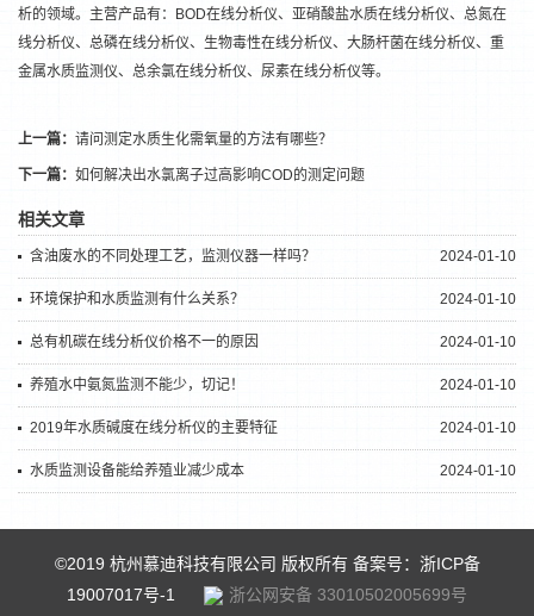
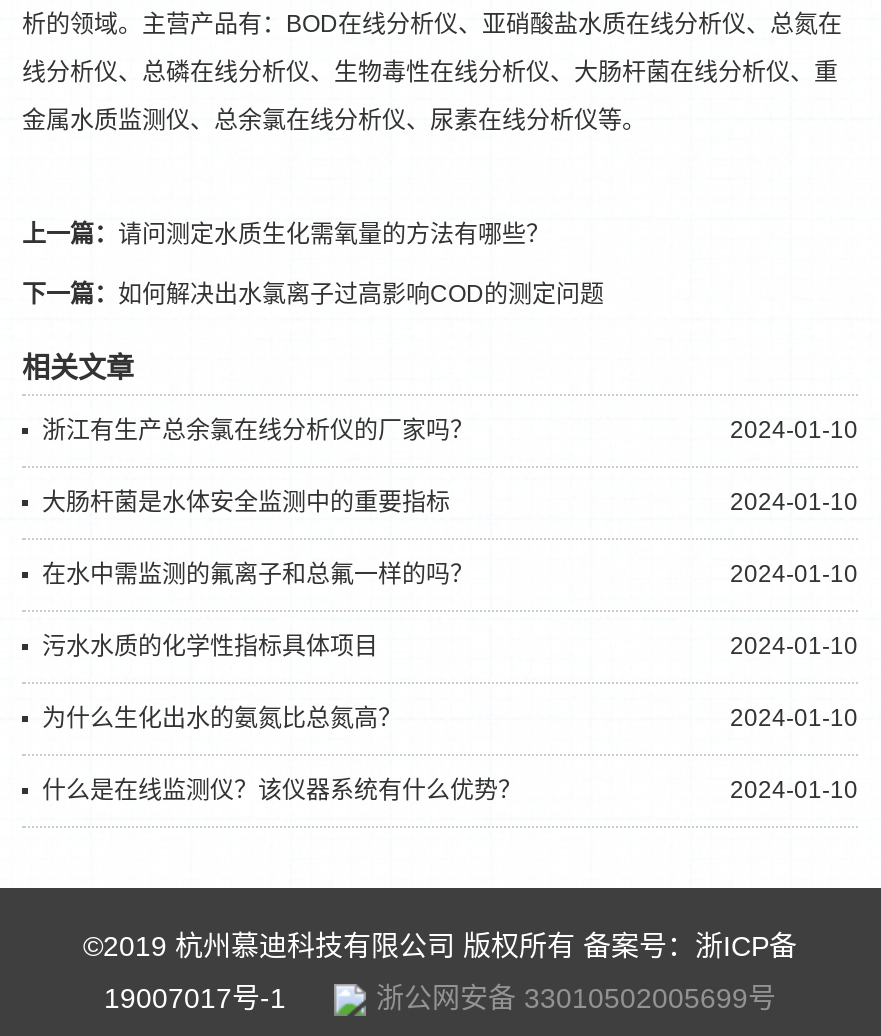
- 含油废水的不同处理工艺，监测仪器一样吗？
+ 浙江有生产总余氯在线分析仪的厂家吗？

- 环境保护和水质监测有什么关系？
+ 大肠杆菌是水体安全监测中的重要指标

- 总有机碳在线分析仪价格不一的原因
+ 在水中需监测的氟离子和总氟一样的吗？

- 养殖水中氨氮监测不能少，切记！
+ 污水水质的化学性指标具体项目

- 2019年水质碱度在线分析仪的主要特征
+ 为什么生化出水的氨氮比总氮高？

- 水质监测设备能给养殖业减少成本
+ 什么是在线监测仪？该仪器系统有什么优势？
